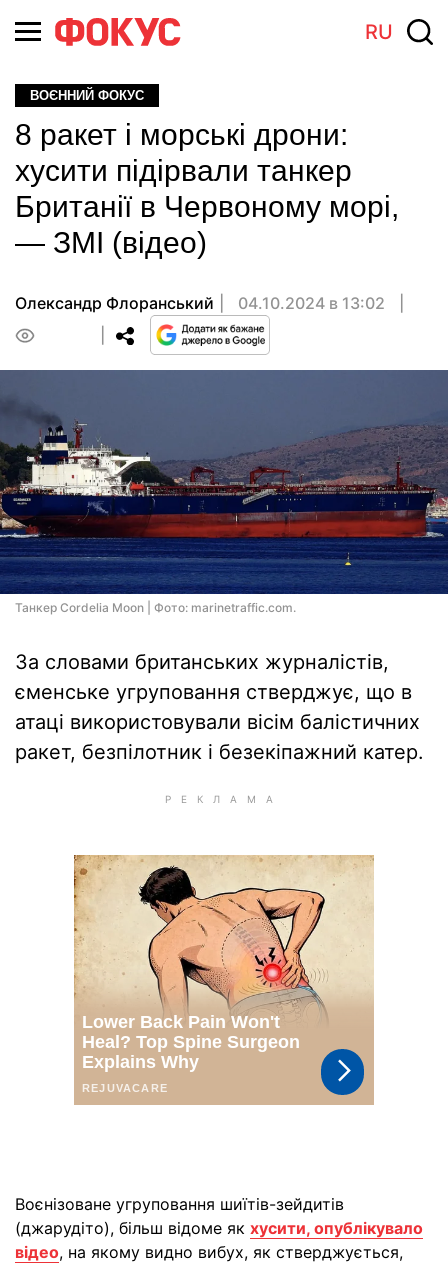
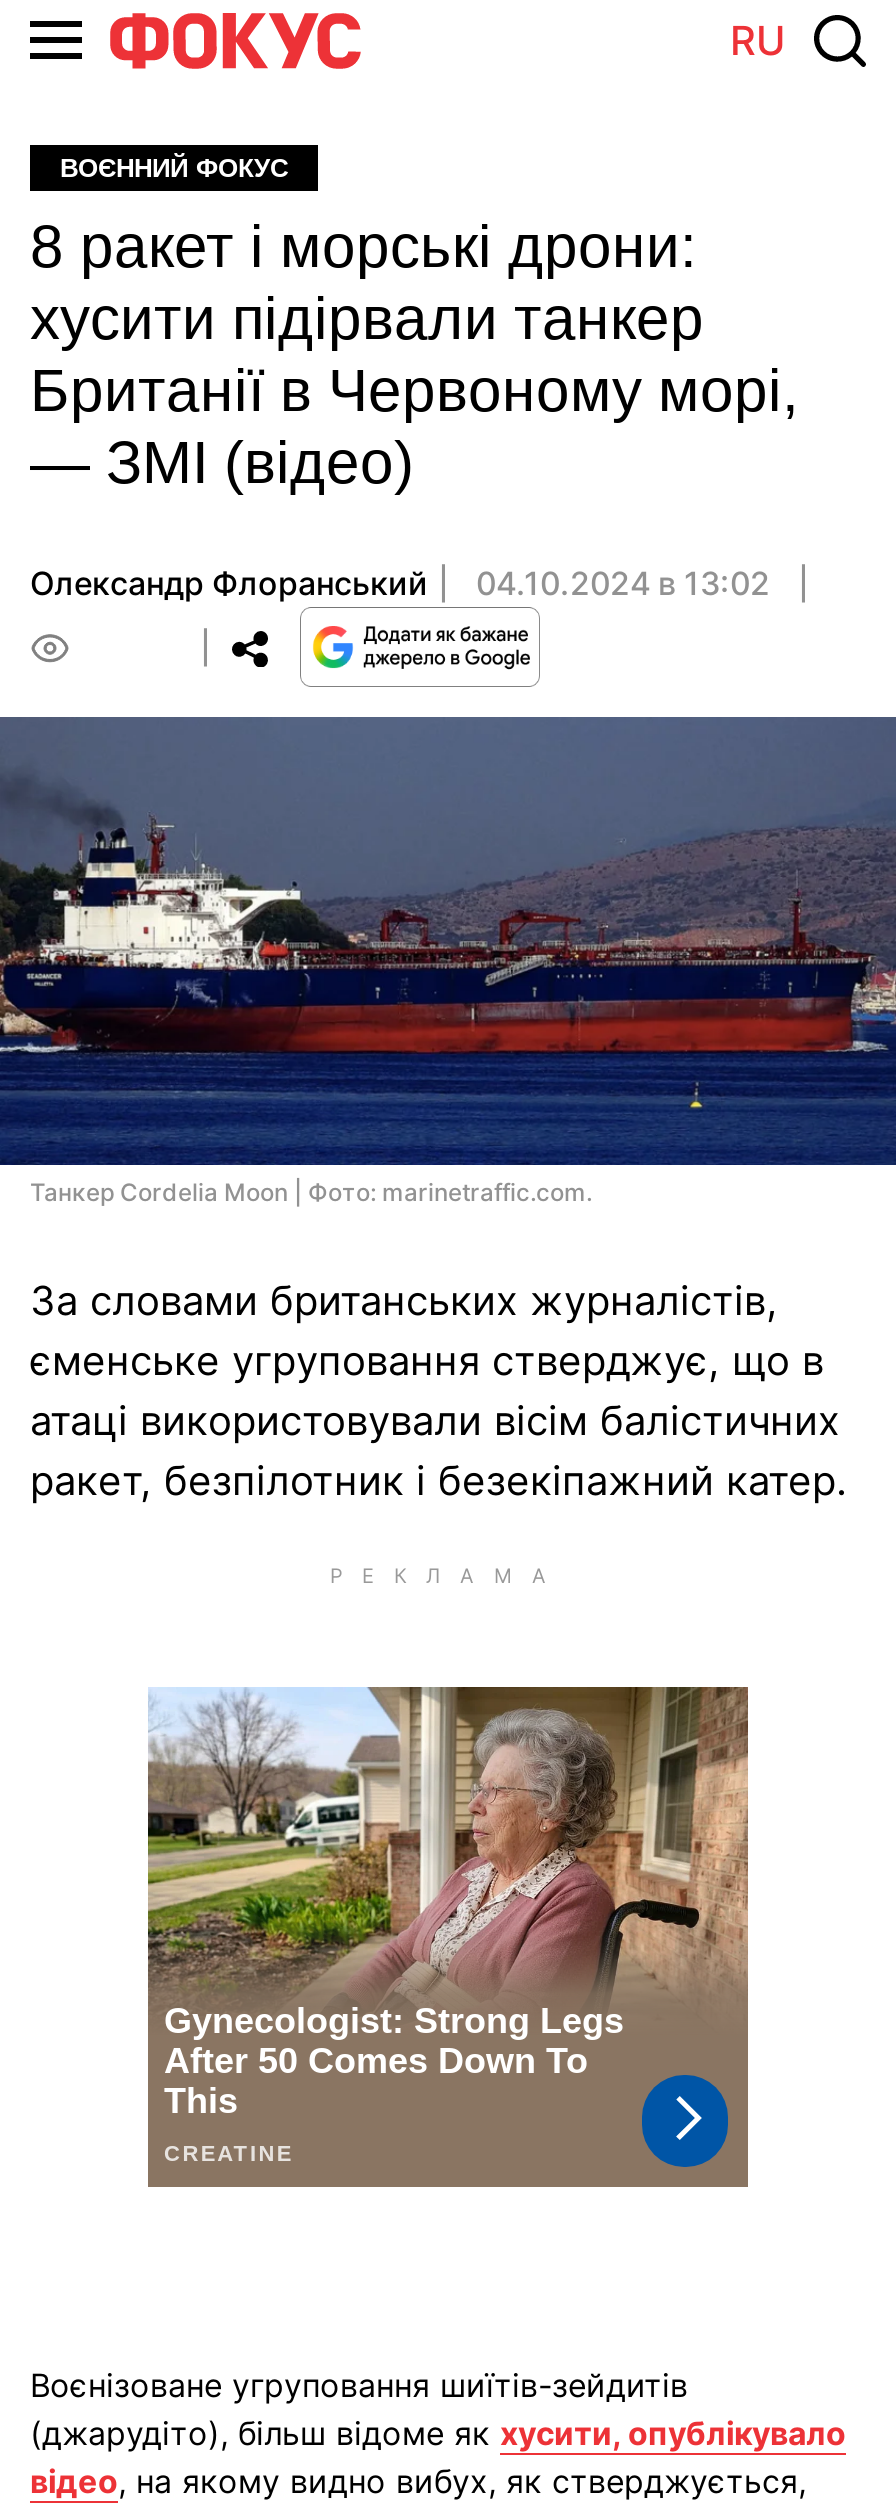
- [image]
+ [image]
